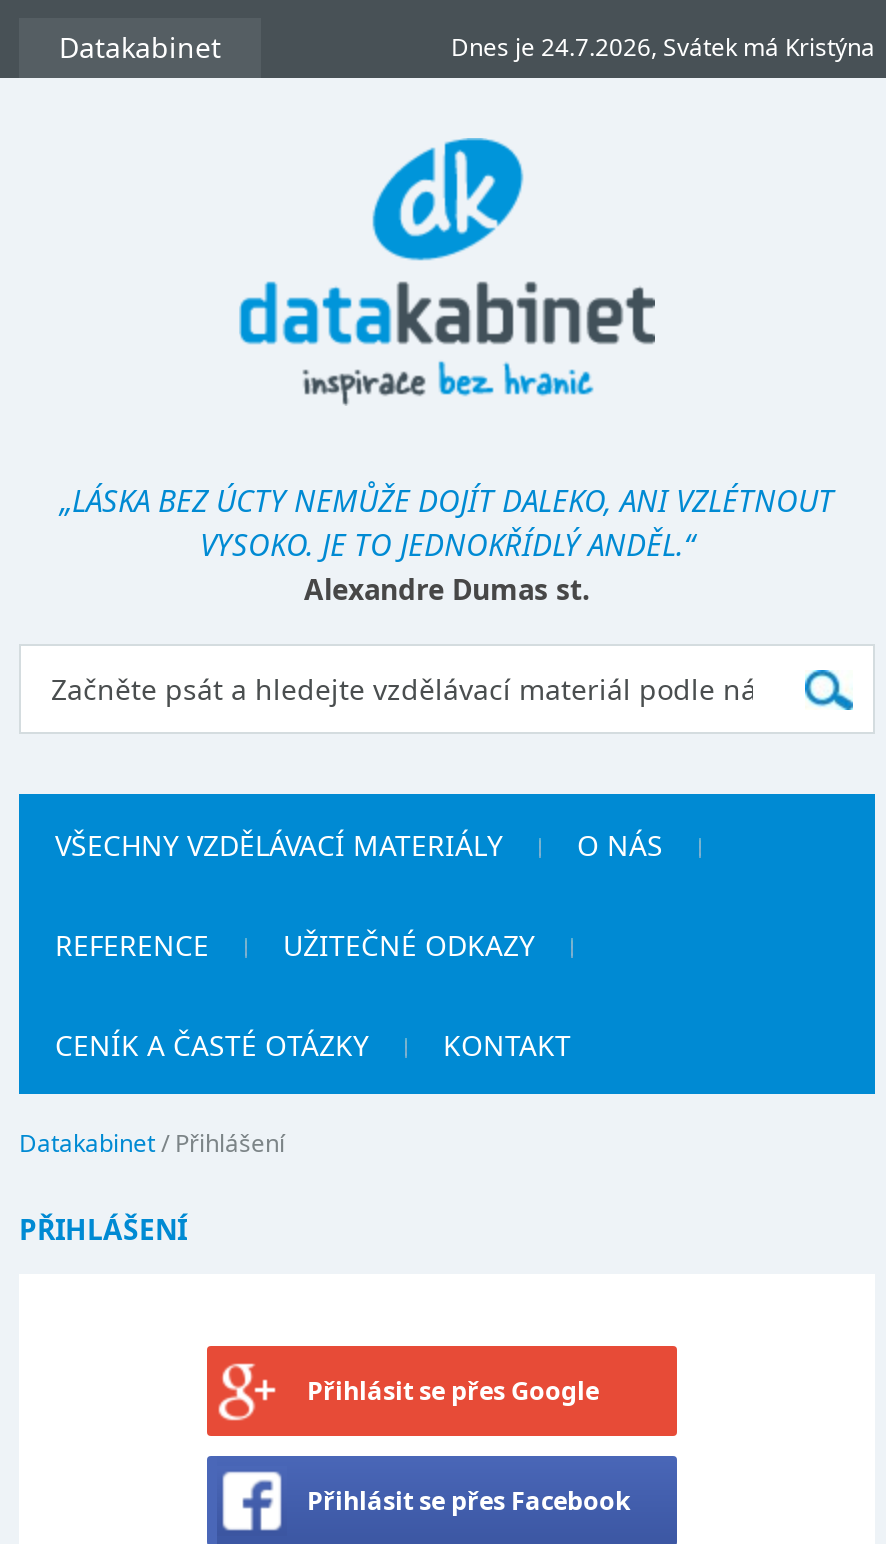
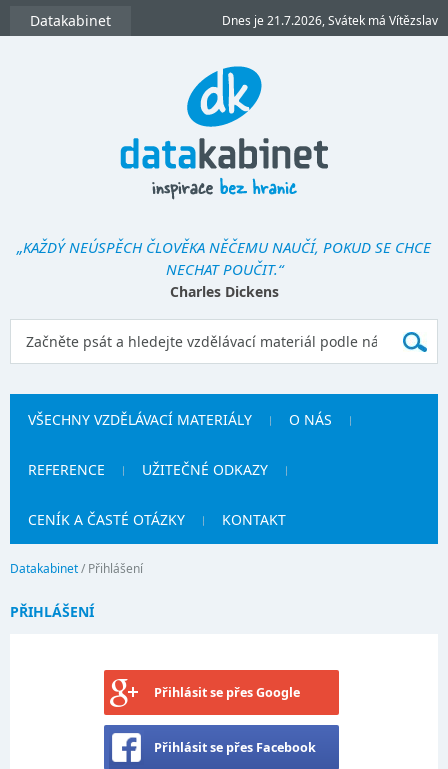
- Dnes je 24.7.2026, Svátek má Kristýna
+ Dnes je 21.7.2026, Svátek má Vítězslav

- „LÁSKA BEZ ÚCTY NEMŮŽE DOJÍT DALEKO, ANI VZLÉTNOUT
- VYSOKO. JE TO JEDNOKŘÍDLÝ ANDĚL.“
- Alexandre Dumas st.
+ „KAŽDÝ NEÚSPĚCH ČLOVĚKA NĚČEMU NAUČÍ, POKUD SE CHCE
+ NECHAT POUČIT.“
+ Charles Dickens
